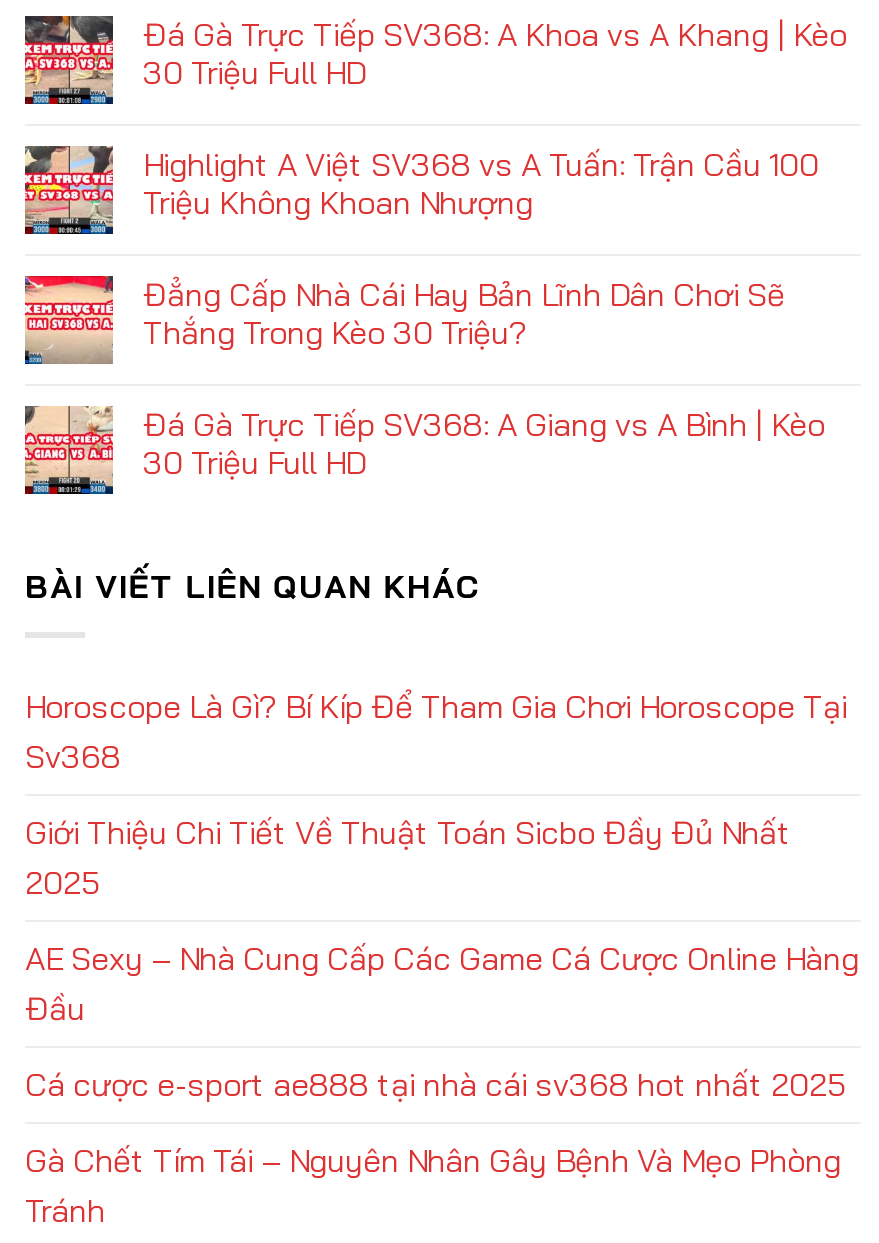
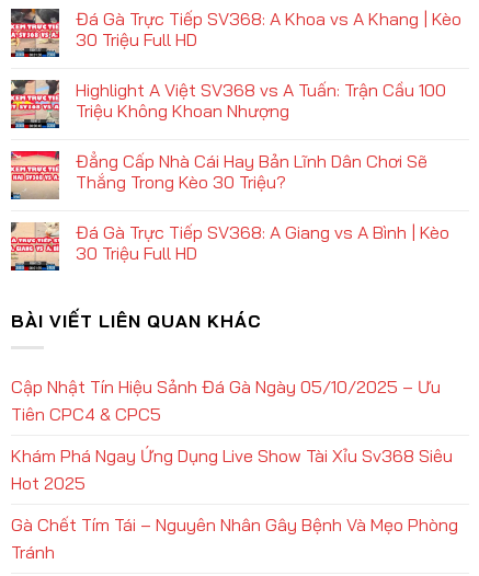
- Horoscope Là Gì? Bí Kíp Để Tham Gia Chơi Horoscope Tại
- Sv368
- Giới Thiệu Chi Tiết Về Thuật Toán Sicbo Đầy Đủ Nhất
- 2025
- AE Sexy – Nhà Cung Cấp Các Game Cá Cược Online Hàng
- Đầu
- Cá cược e-sport ae888 tại nhà cái sv368 hot nhất 2025
+ Cập Nhật Tín Hiệu Sảnh Đá Gà Ngày 05/10/2025 – Ưu
+ Tiên CPC4 & CPC5
+ Khám Phá Ngay Ứng Dụng Live Show Tài Xỉu Sv368 Siêu
+ Hot 2025
